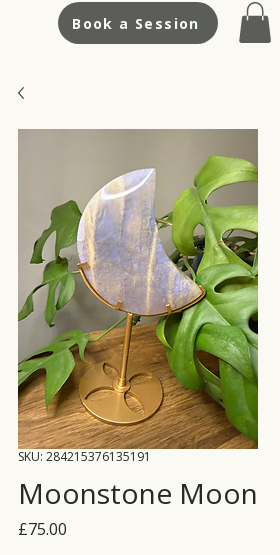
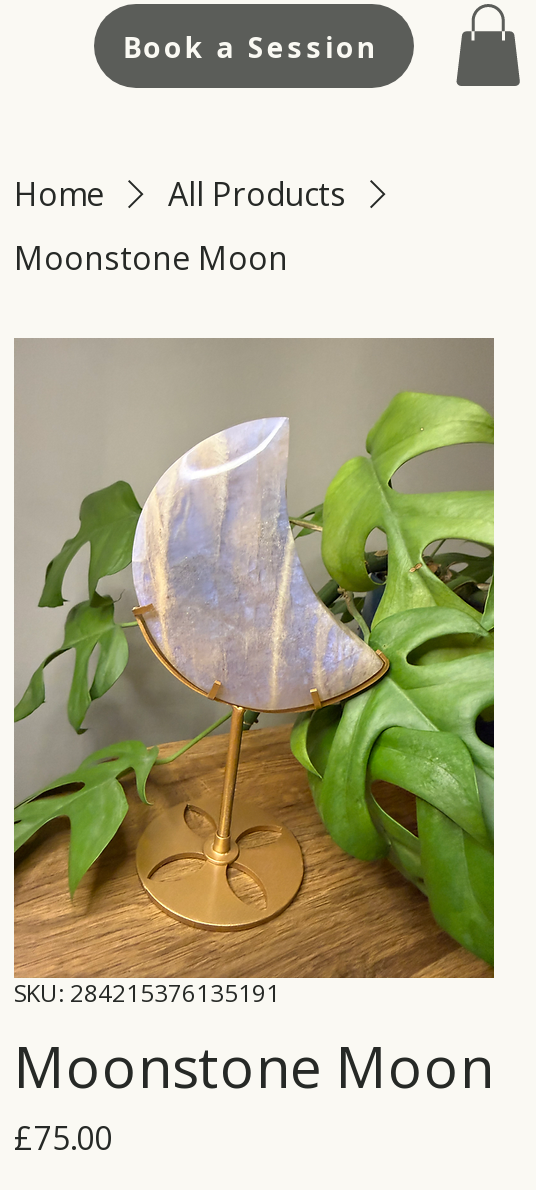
+ Home
+ All Products
+ Moonstone Moon
